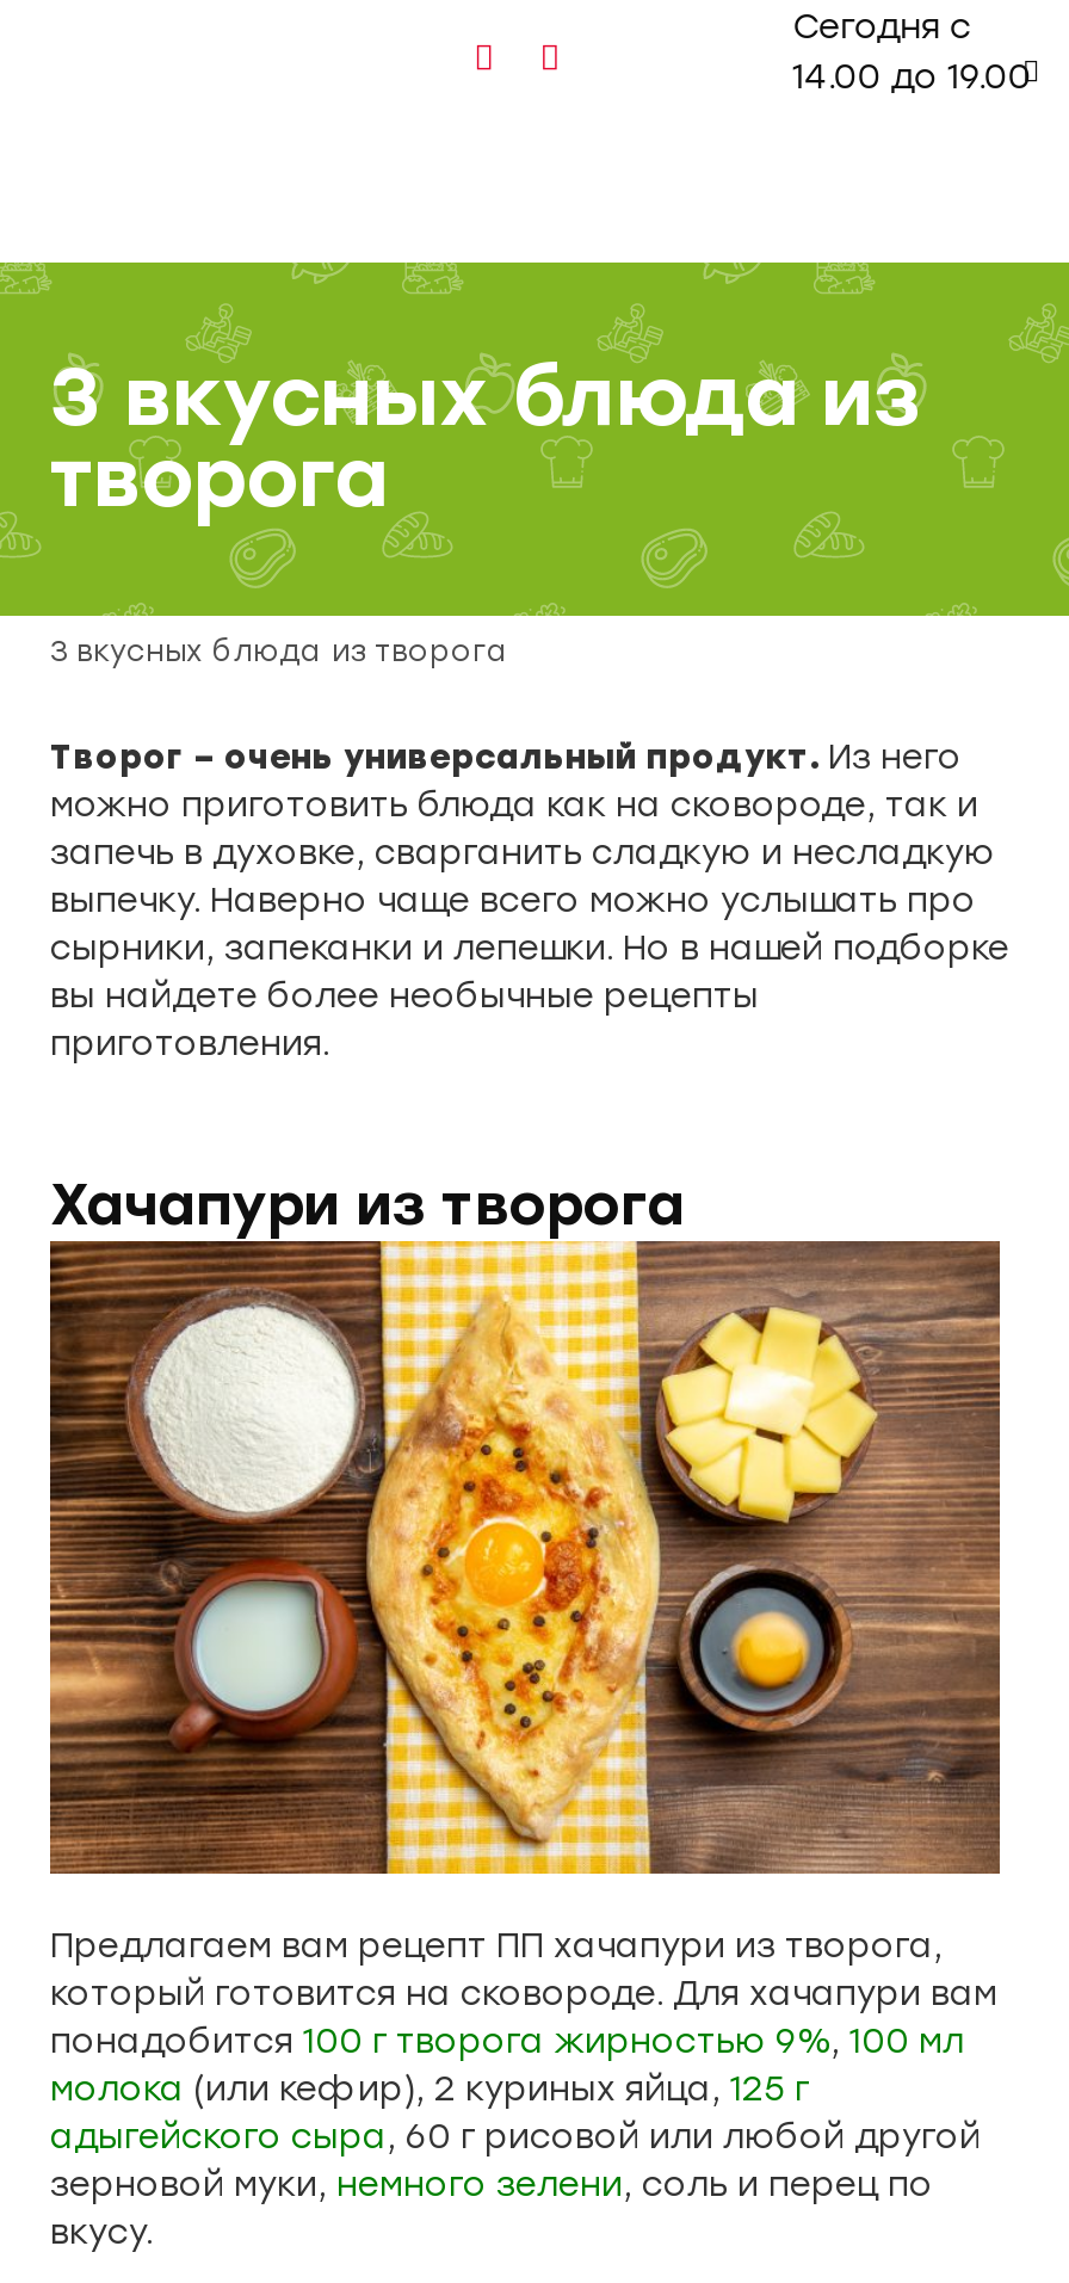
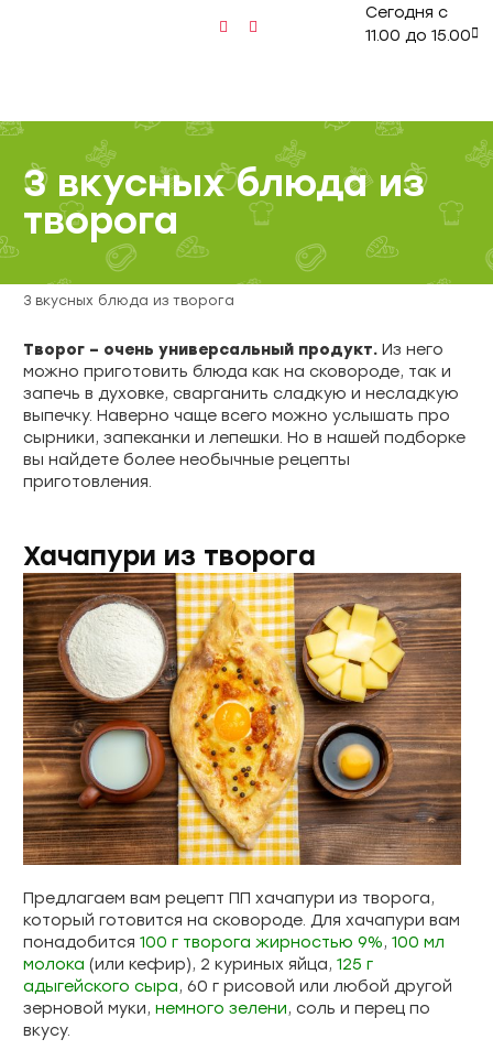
- 14.00 до 19.00
+ 11.00 до 15.00
